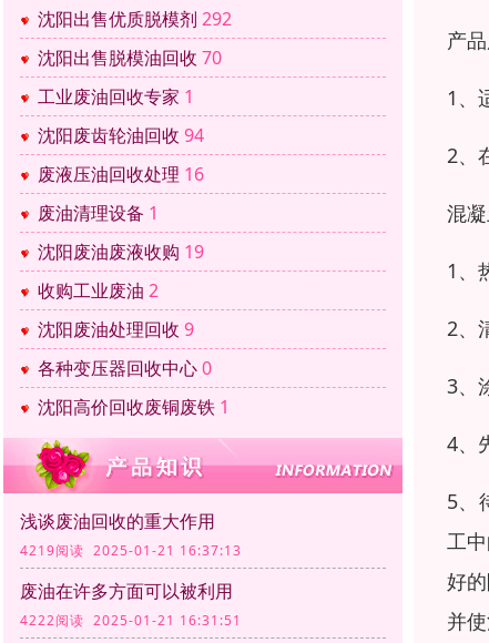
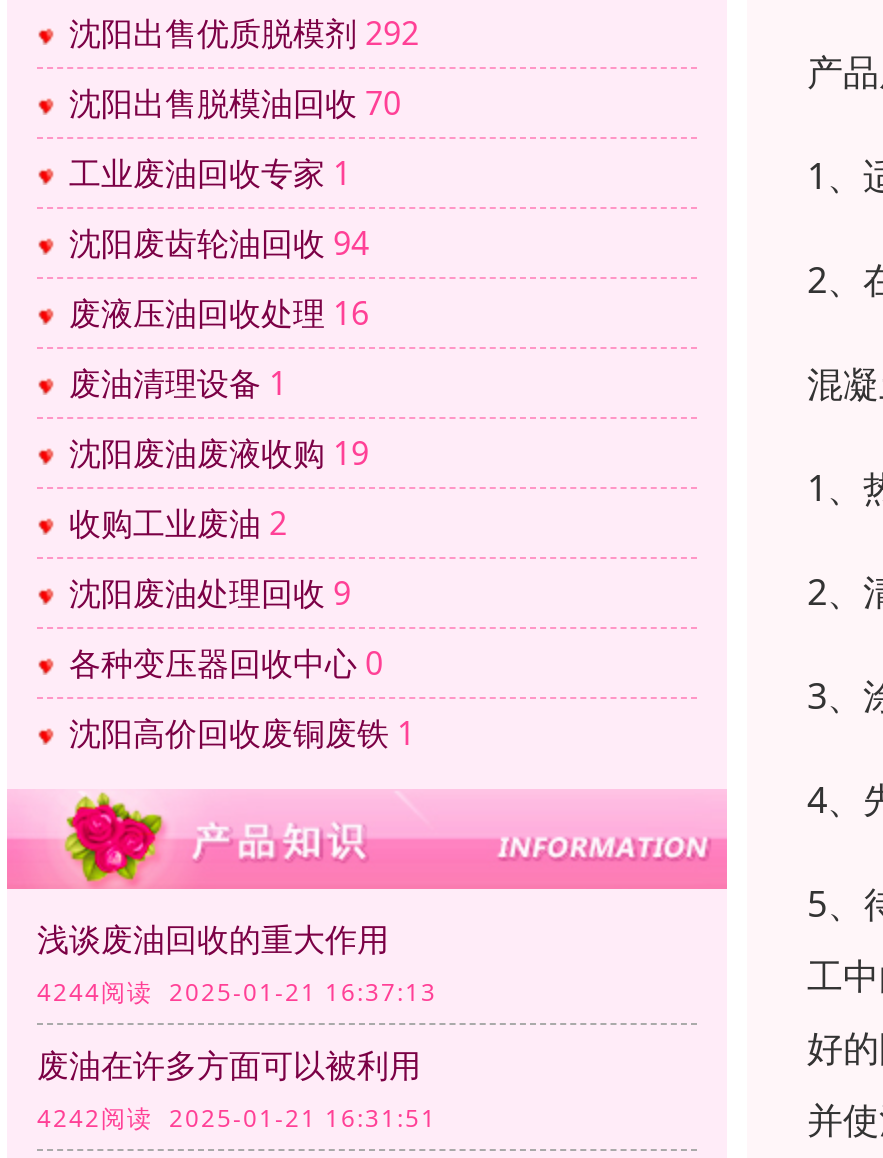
- 4219阅读 2025-01-21 16:37:13
+ 4244阅读 2025-01-21 16:37:13

- 4222阅读 2025-01-21 16:31:51
+ 4242阅读 2025-01-21 16:31:51
